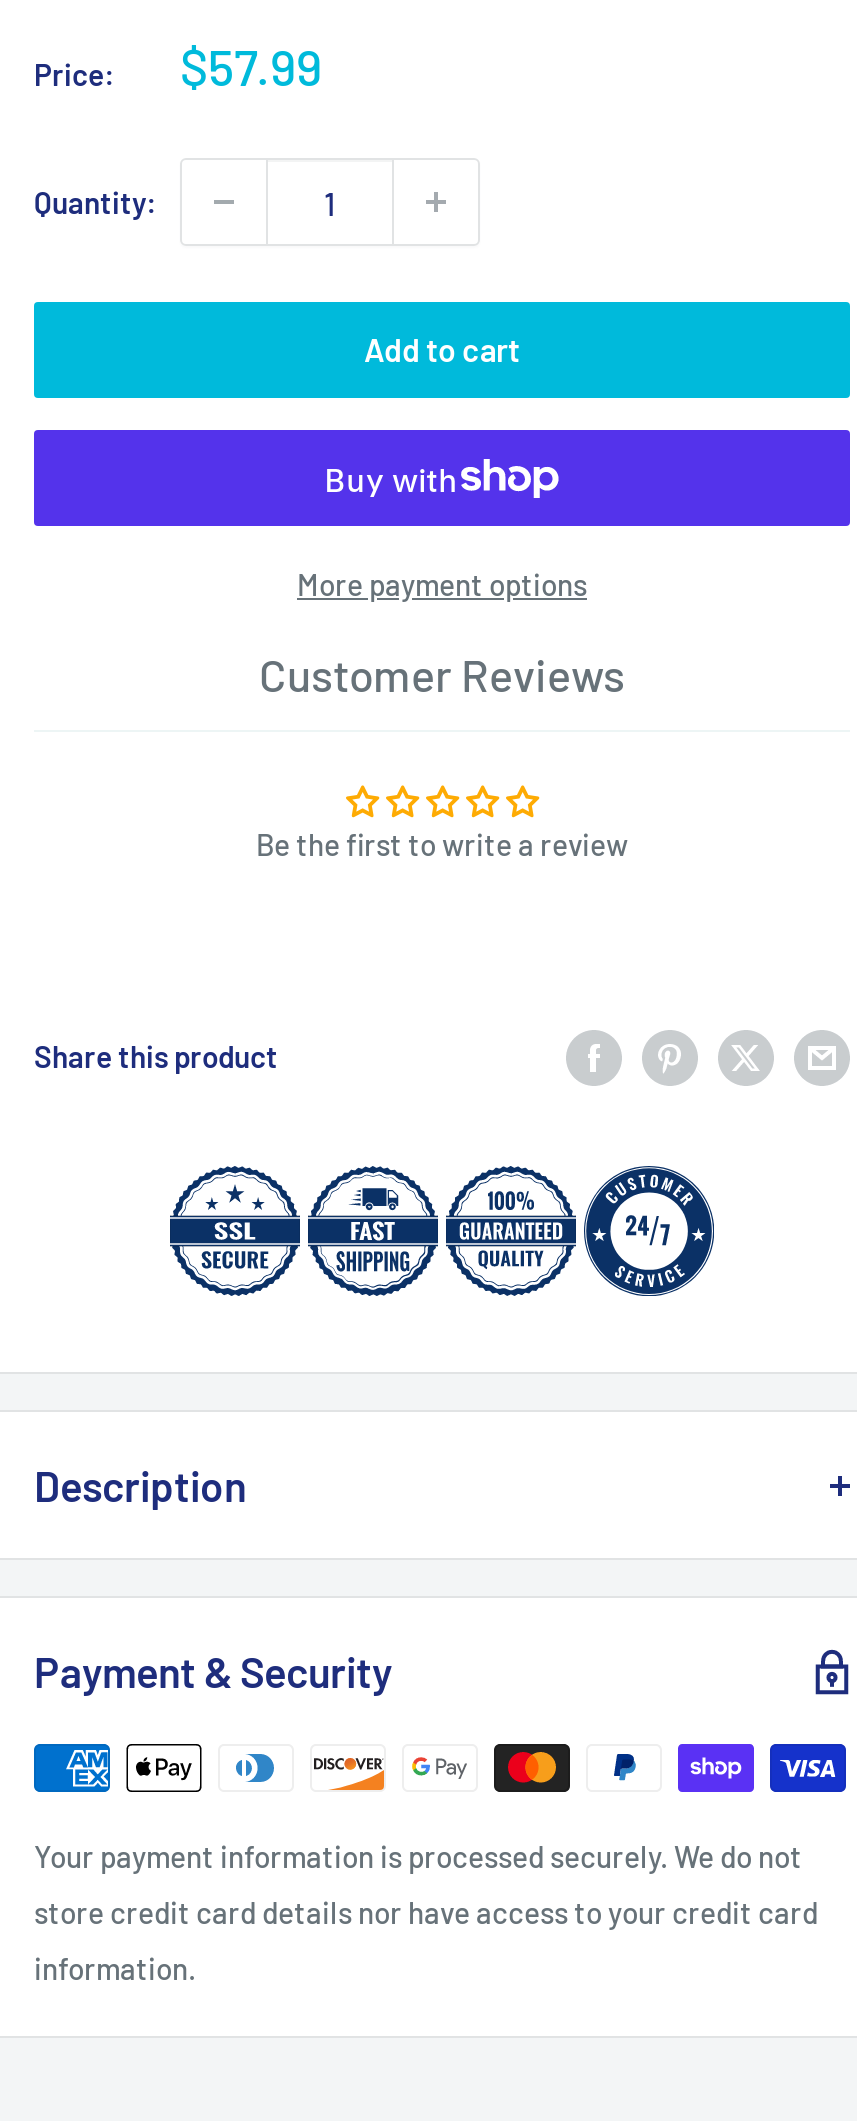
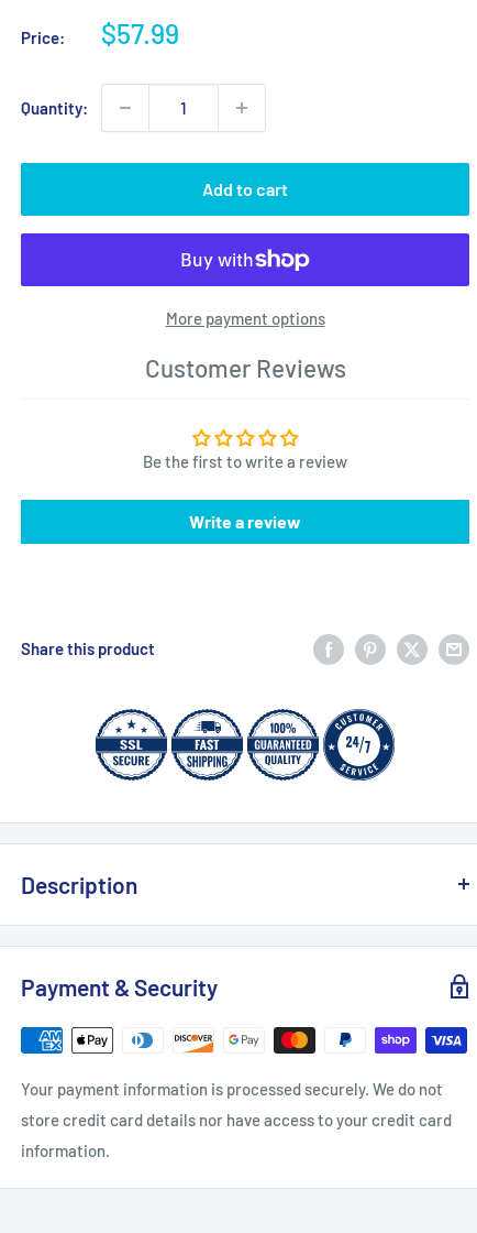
+ Write a review
